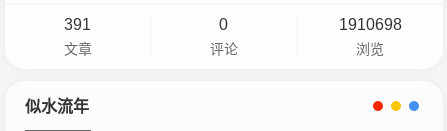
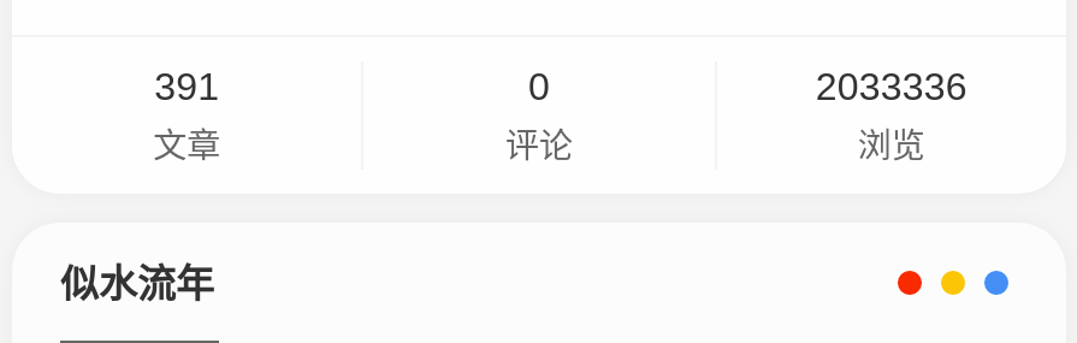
- 1910698
+ 2033336
